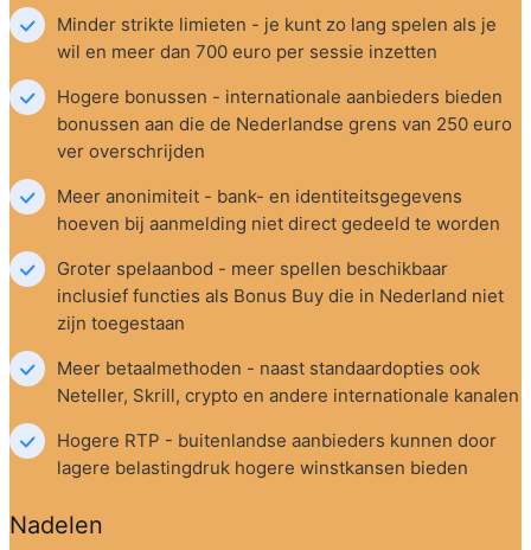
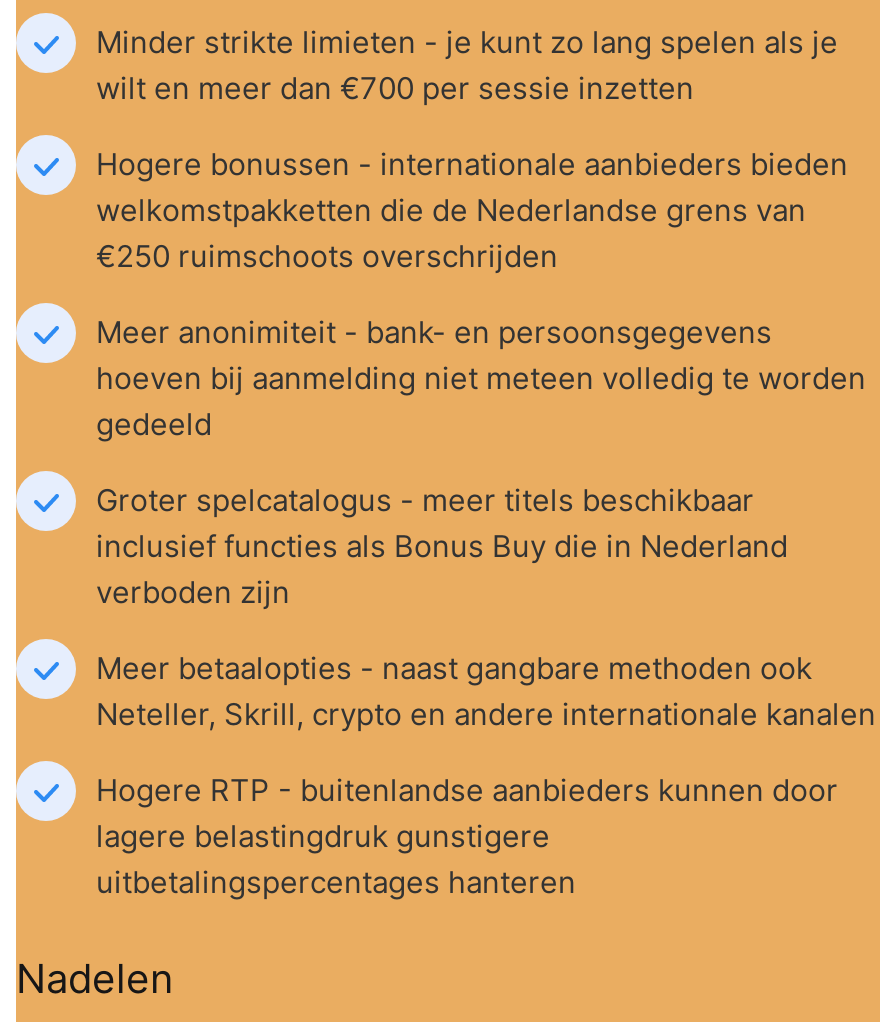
- wil en meer dan 700 euro per sessie inzetten
+ wilt en meer dan €700 per sessie inzetten

- bonussen aan die de Nederlandse grens van 250 euro
- ver overschrijden
+ welkomstpakketten die de Nederlandse grens van
+ €250 ruimschoots overschrijden

- Meer anonimiteit - bank- en identiteitsgegevens
- hoeven bij aanmelding niet direct gedeeld te worden
+ Meer anonimiteit - bank- en persoonsgegevens
+ hoeven bij aanmelding niet meteen volledig te worden
+ gedeeld

- Groter spelaanbod - meer spellen beschikbaar
- inclusief functies als Bonus Buy die in Nederland niet
- zijn toegestaan
+ Groter spelcatalogus - meer titels beschikbaar
+ inclusief functies als Bonus Buy die in Nederland
+ verboden zijn

- Meer betaalmethoden - naast standaardopties ook
+ Meer betaalopties - naast gangbare methoden ook

- lagere belastingdruk hogere winstkansen bieden
+ lagere belastingdruk gunstigere
+ uitbetalingspercentages hanteren
